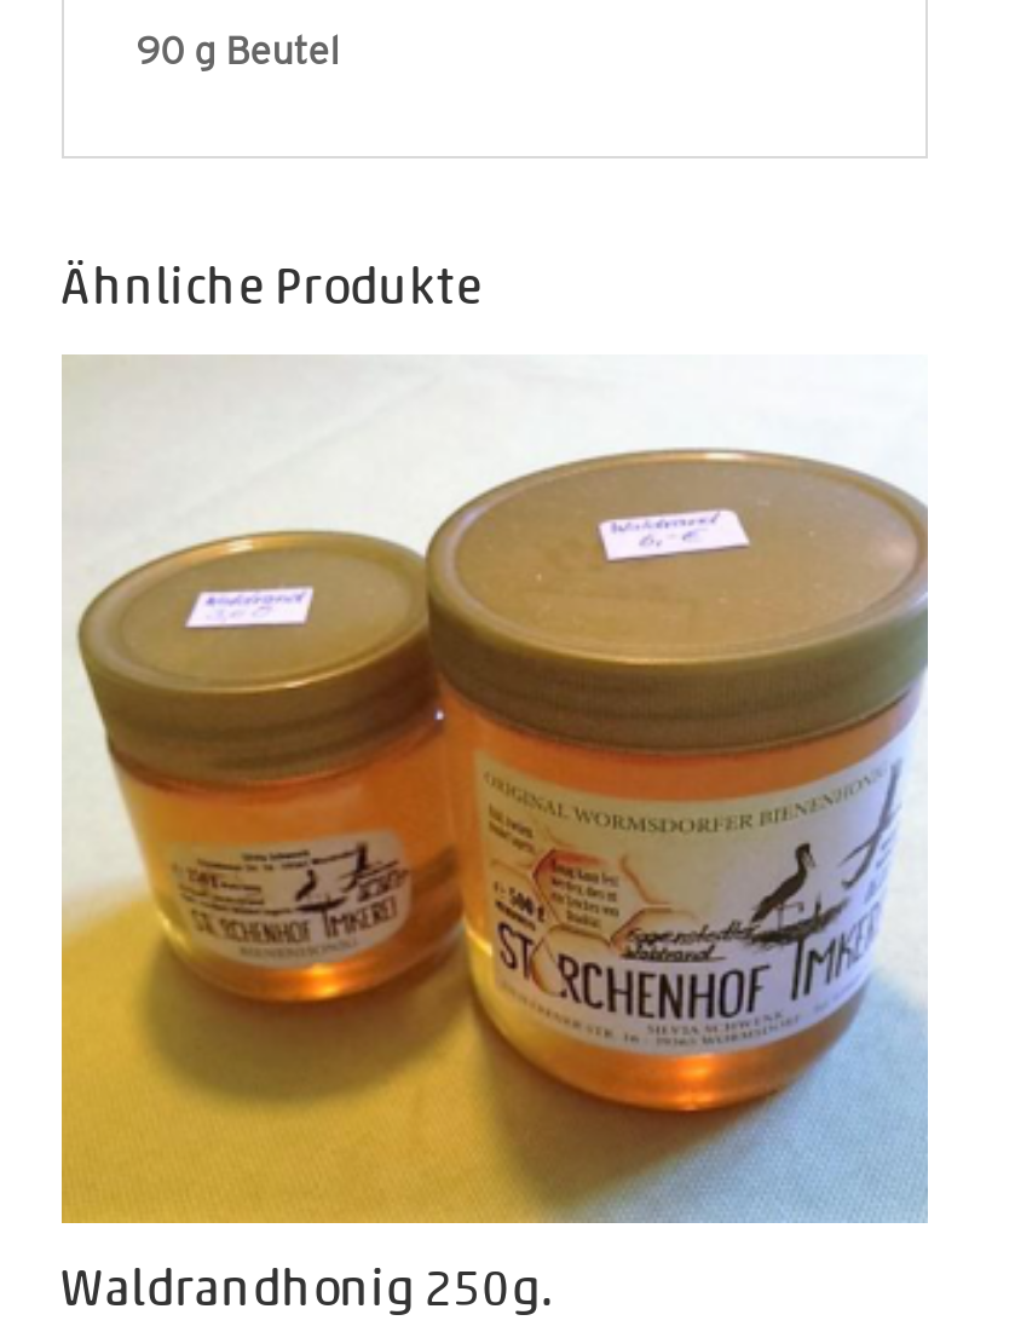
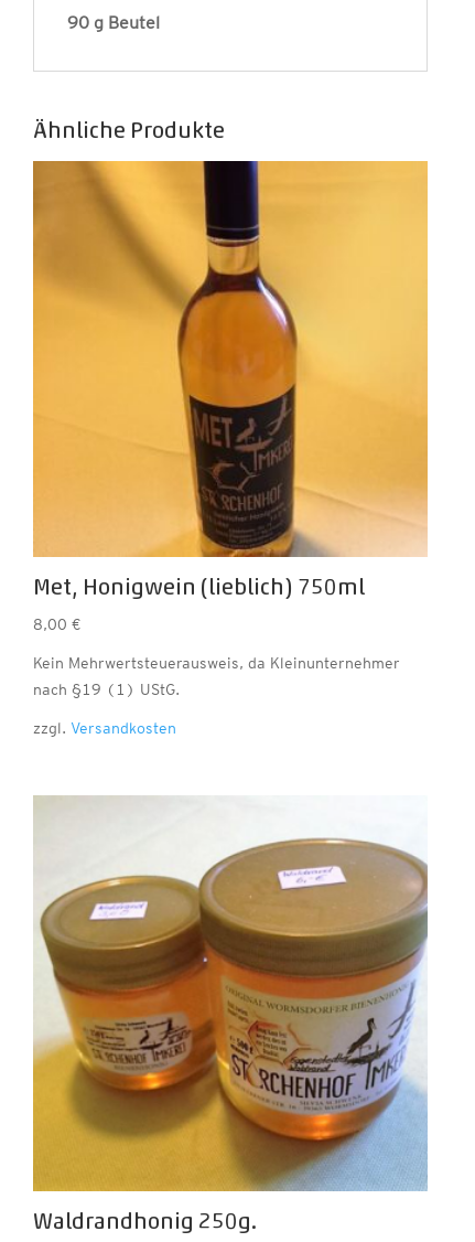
+ [image]
+ Met, Honigwein (lieblich) 750ml
+ 8,00 €
+ Kein Mehrwertsteuerausweis, da Kleinunternehmer
+ nach §19 (1) UStG.
+ zzgl. Versandkosten
